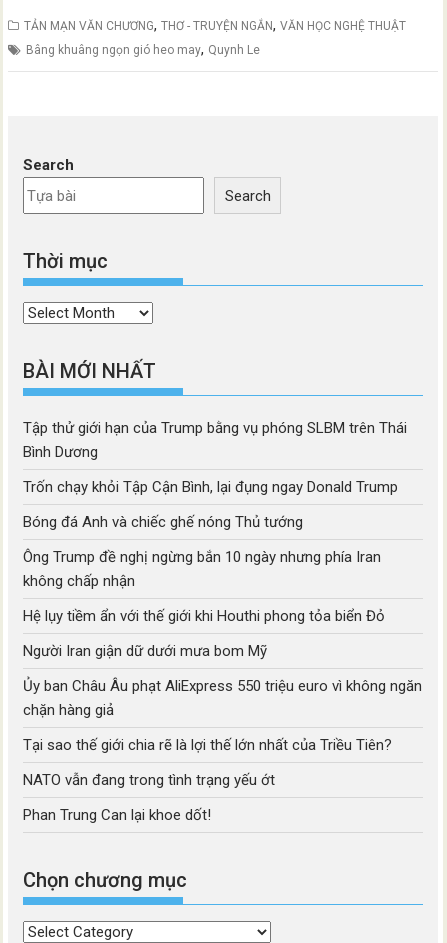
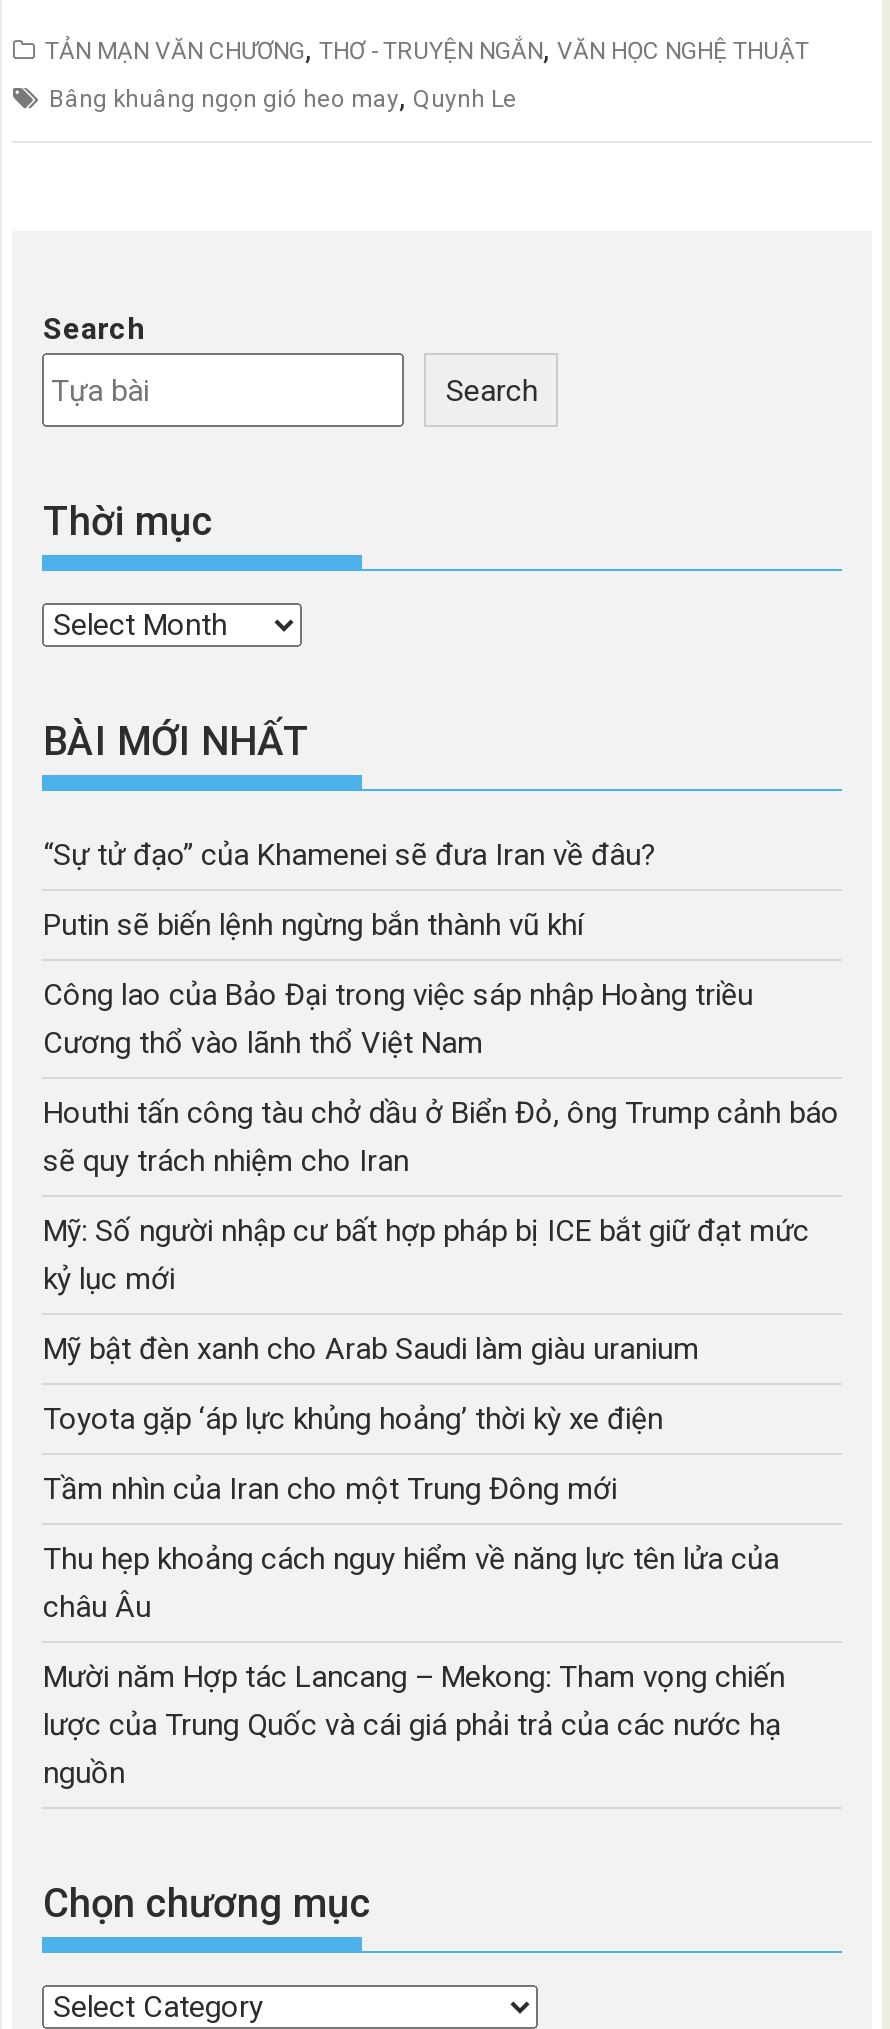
- Tập thử giới hạn của Trump bằng vụ phóng SLBM trên Thái
- Bình Dương
+ “Sự tử đạo” của Khamenei sẽ đưa Iran về đâu?

- Trốn chạy khỏi Tập Cận Bình, lại đụng ngay Donald Trump
+ Putin sẽ biến lệnh ngừng bắn thành vũ khí

- Bóng đá Anh và chiếc ghế nóng Thủ tướng
+ Công lao của Bảo Đại trong việc sáp nhập Hoàng triều
+ Cương thổ vào lãnh thổ Việt Nam

- Ông Trump đề nghị ngừng bắn 10 ngày nhưng phía Iran
- không chấp nhận
+ Houthi tấn công tàu chở dầu ở Biển Đỏ, ông Trump cảnh báo
+ sẽ quy trách nhiệm cho Iran

- Hệ lụy tiềm ẩn với thế giới khi Houthi phong tỏa biển Đỏ
+ Mỹ: Số người nhập cư bất hợp pháp bị ICE bắt giữ đạt mức
+ kỷ lục mới

- Người Iran giận dữ dưới mưa bom Mỹ
+ Mỹ bật đèn xanh cho Arab Saudi làm giàu uranium

- Ủy ban Châu Âu phạt AliExpress 550 triệu euro vì không ngăn
- chặn hàng giả
+ Toyota gặp ‘áp lực khủng hoảng’ thời kỳ xe điện

- Tại sao thế giới chia rẽ là lợi thế lớn nhất của Triều Tiên?
+ Tầm nhìn của Iran cho một Trung Đông mới

- NATO vẫn đang trong tình trạng yếu ớt
+ Thu hẹp khoảng cách nguy hiểm về năng lực tên lửa của
+ châu Âu

- Phan Trung Can lại khoe dốt!
+ Mười năm Hợp tác Lancang – Mekong: Tham vọng chiến
+ lược của Trung Quốc và cái giá phải trả của các nước hạ
+ nguồn
